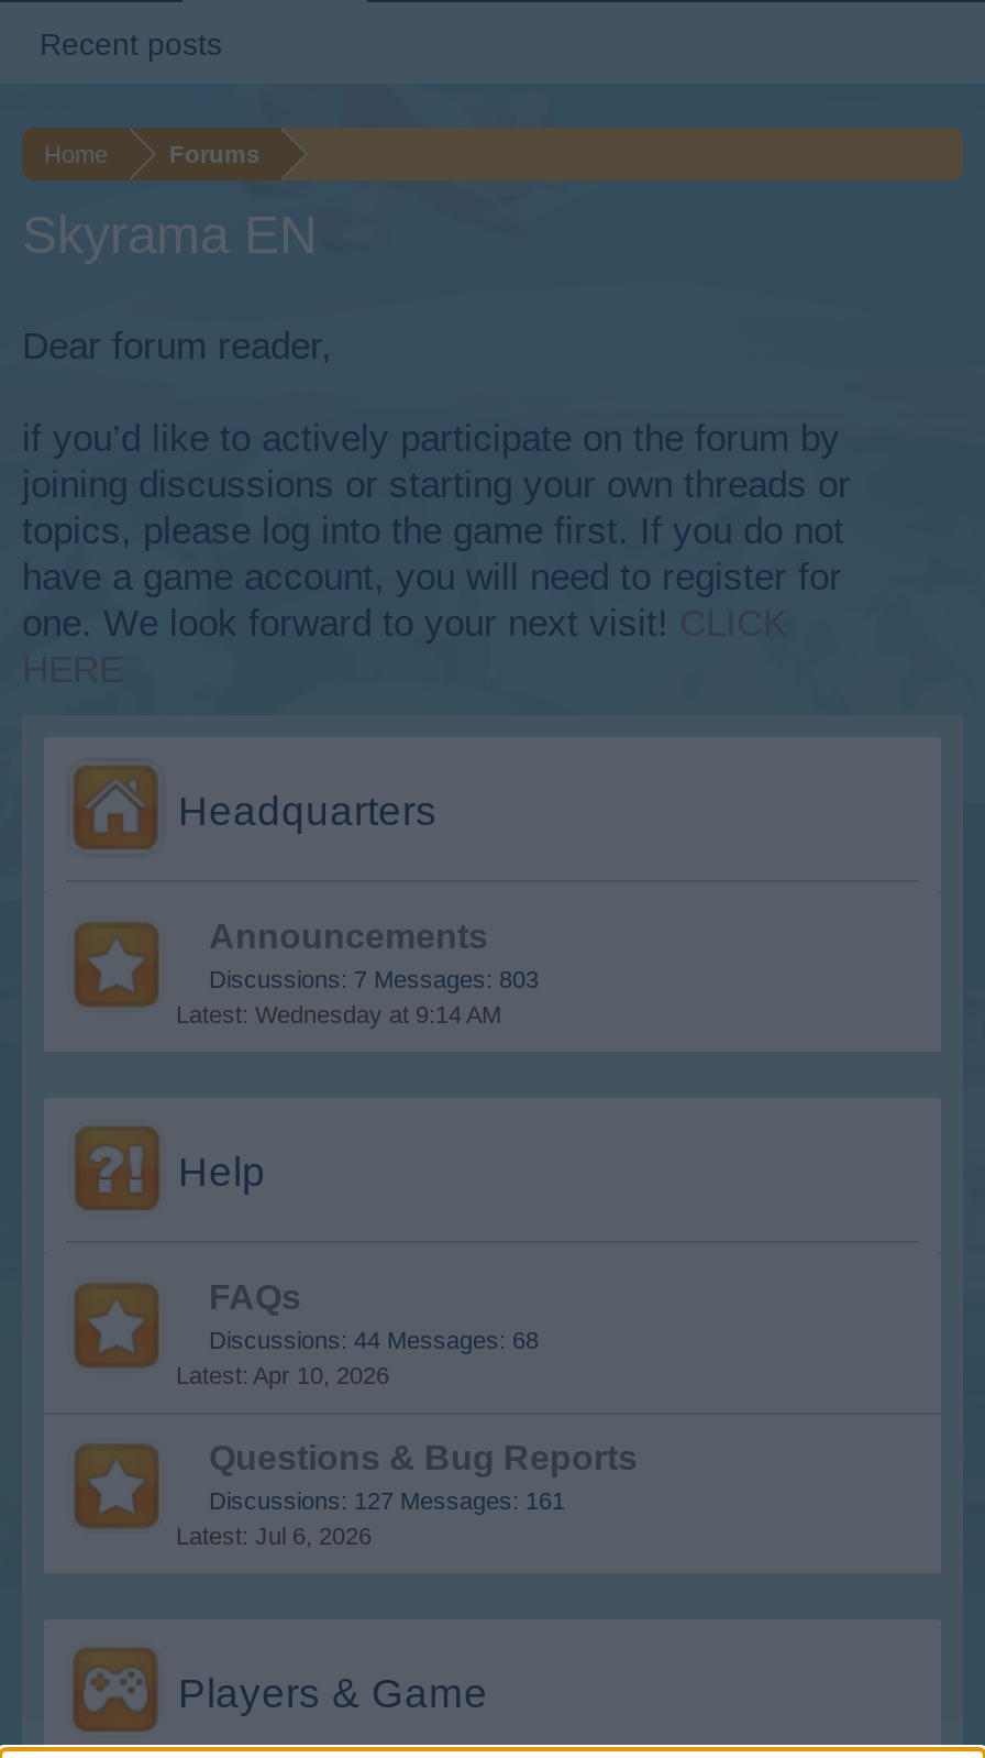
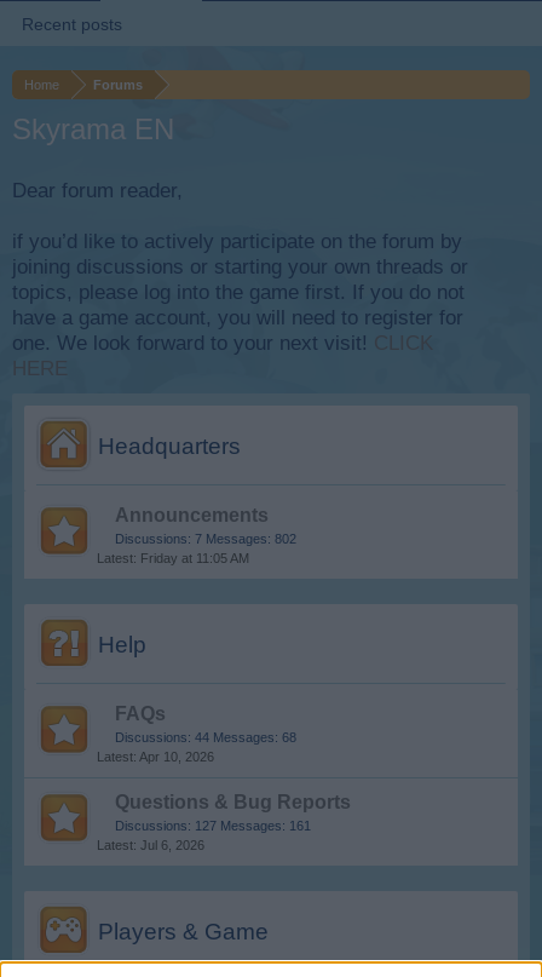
- Discussions: 7 Messages: 803
+ Discussions: 7 Messages: 802

- Wednesday at 9:14 AM
+ Friday at 11:05 AM
